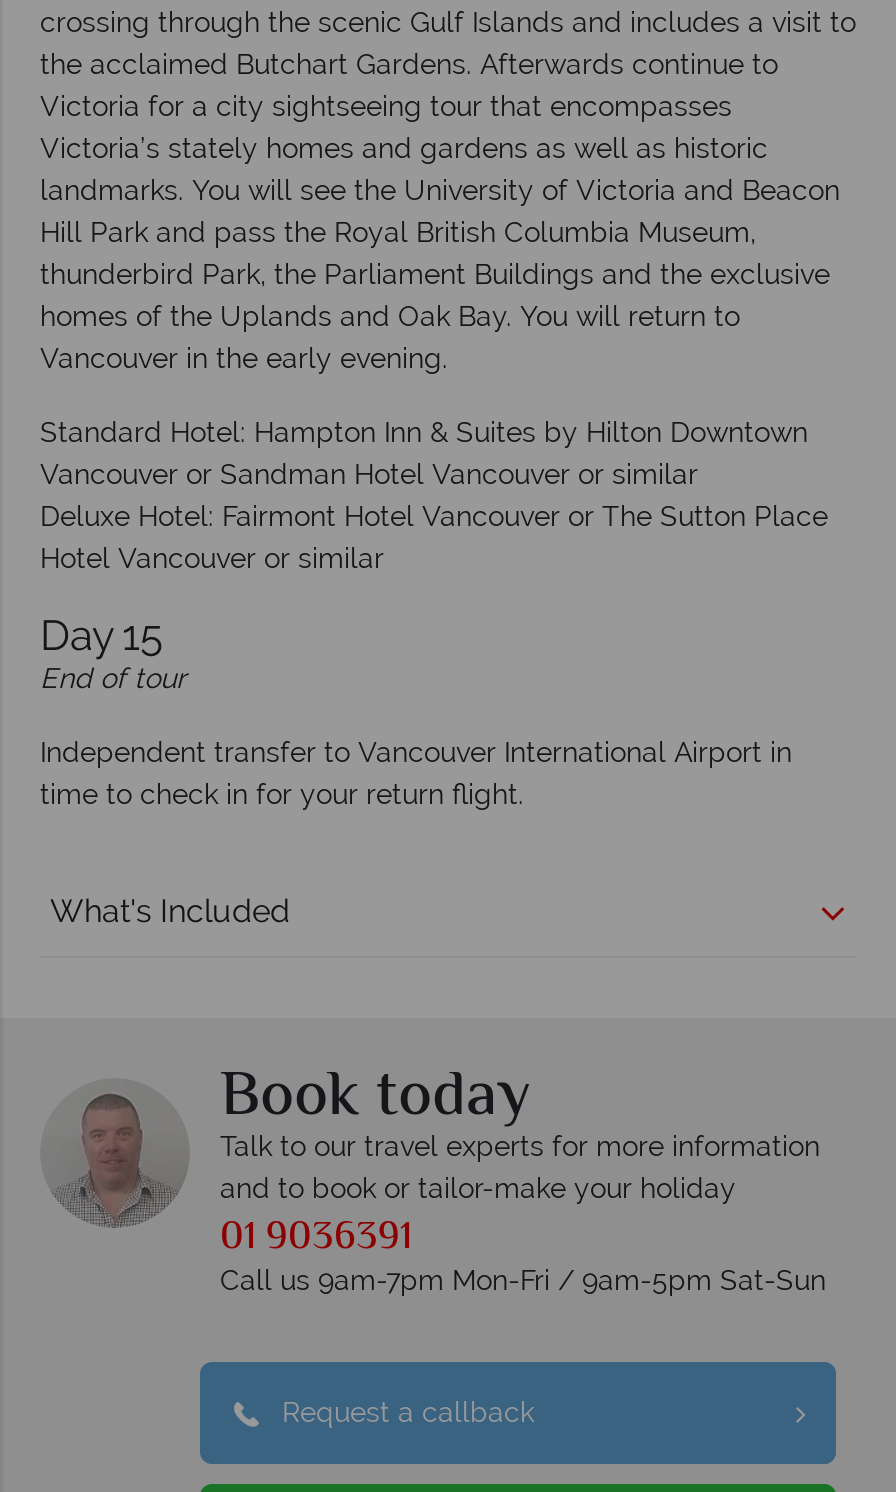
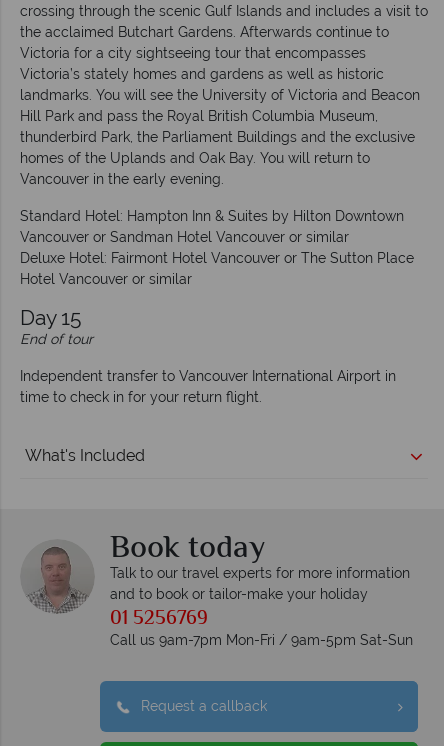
- 01 9036391
+ 01 5256769
